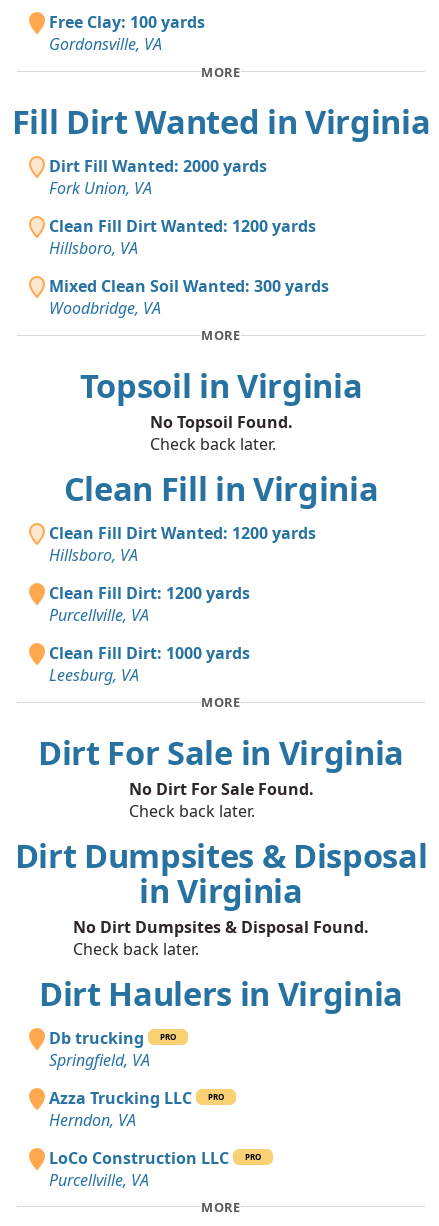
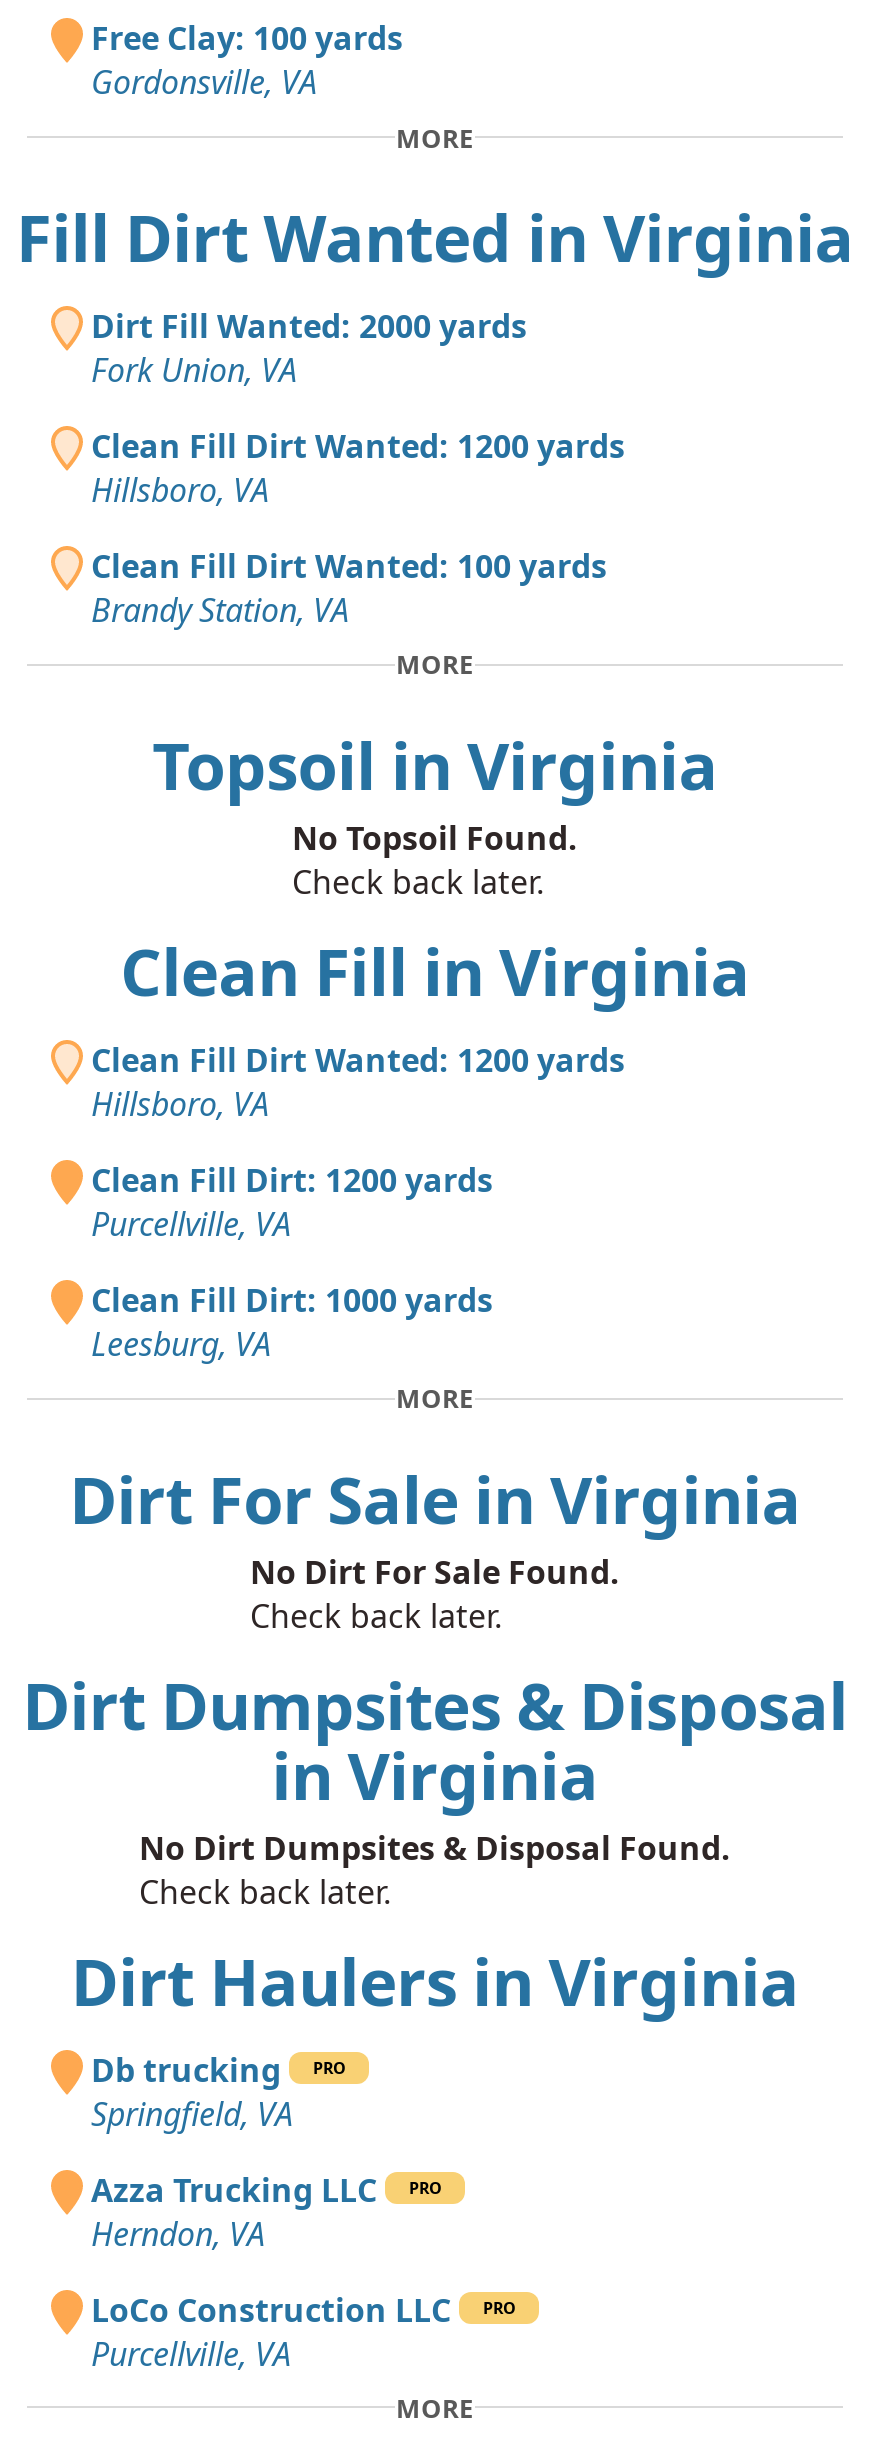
- Mixed Clean Soil Wanted: 300 yards
- Woodbridge, VA
+ Clean Fill Dirt Wanted: 100 yards
+ Brandy Station, VA
